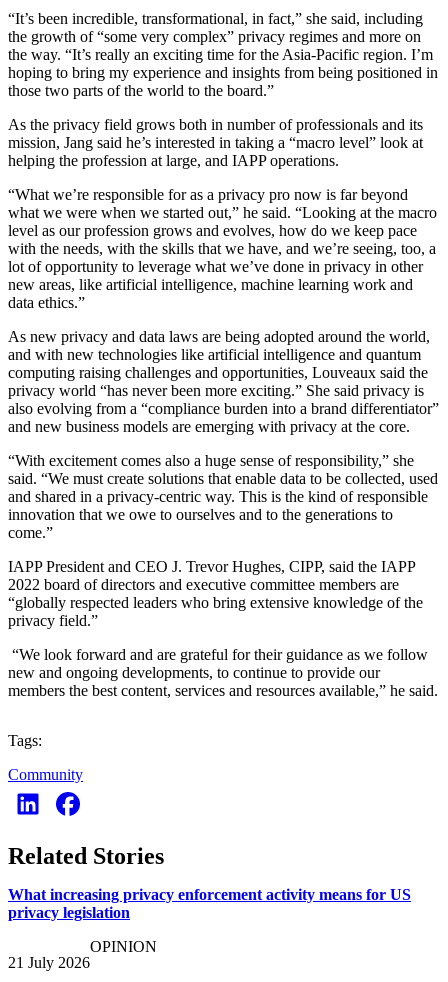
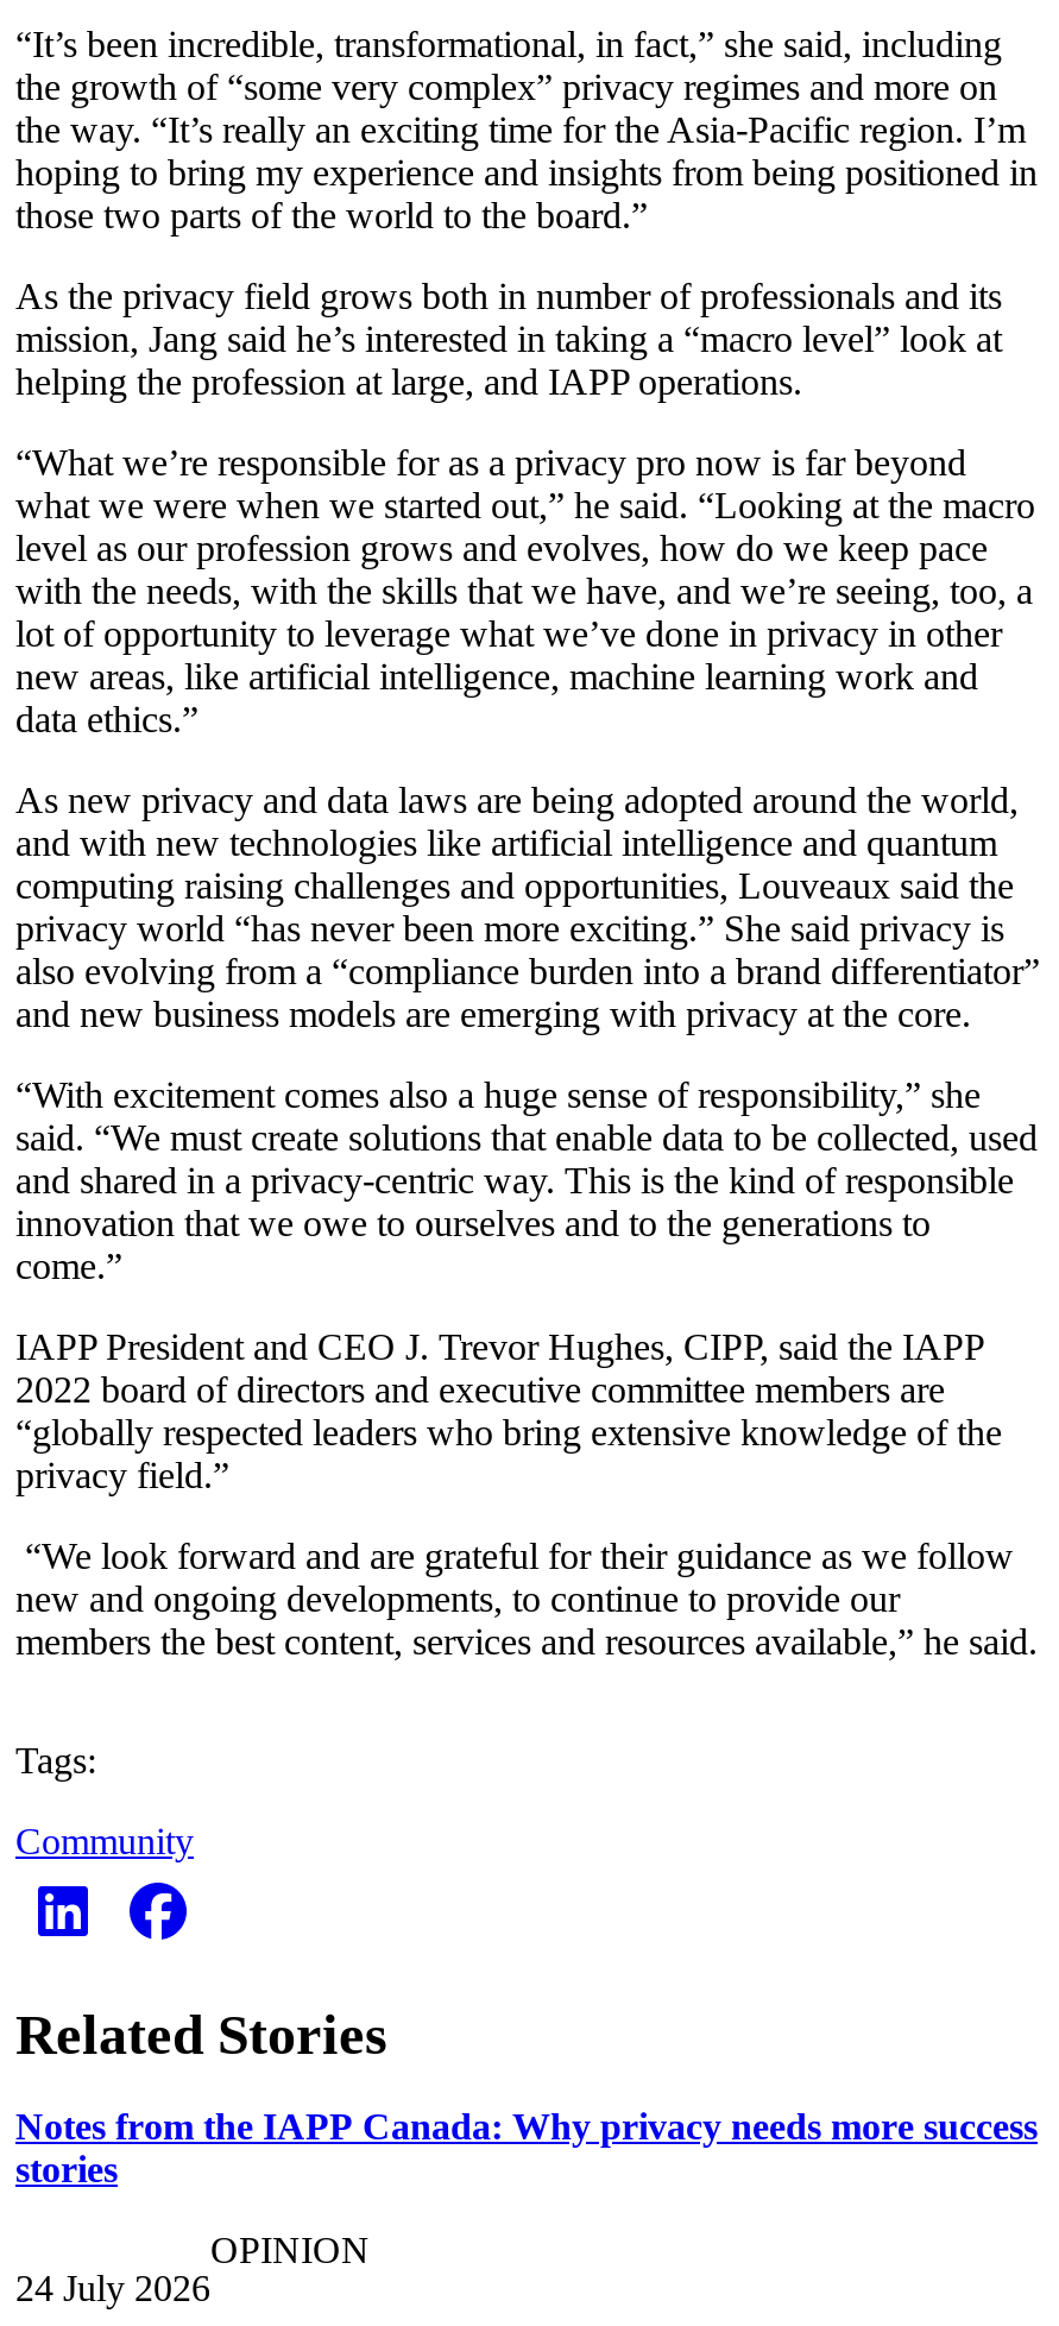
- What increasing privacy enforcement activity means for US
- privacy legislation
+ Notes from the IAPP Canada: Why privacy needs more success
+ stories

- 21 July 2026
+ 24 July 2026
